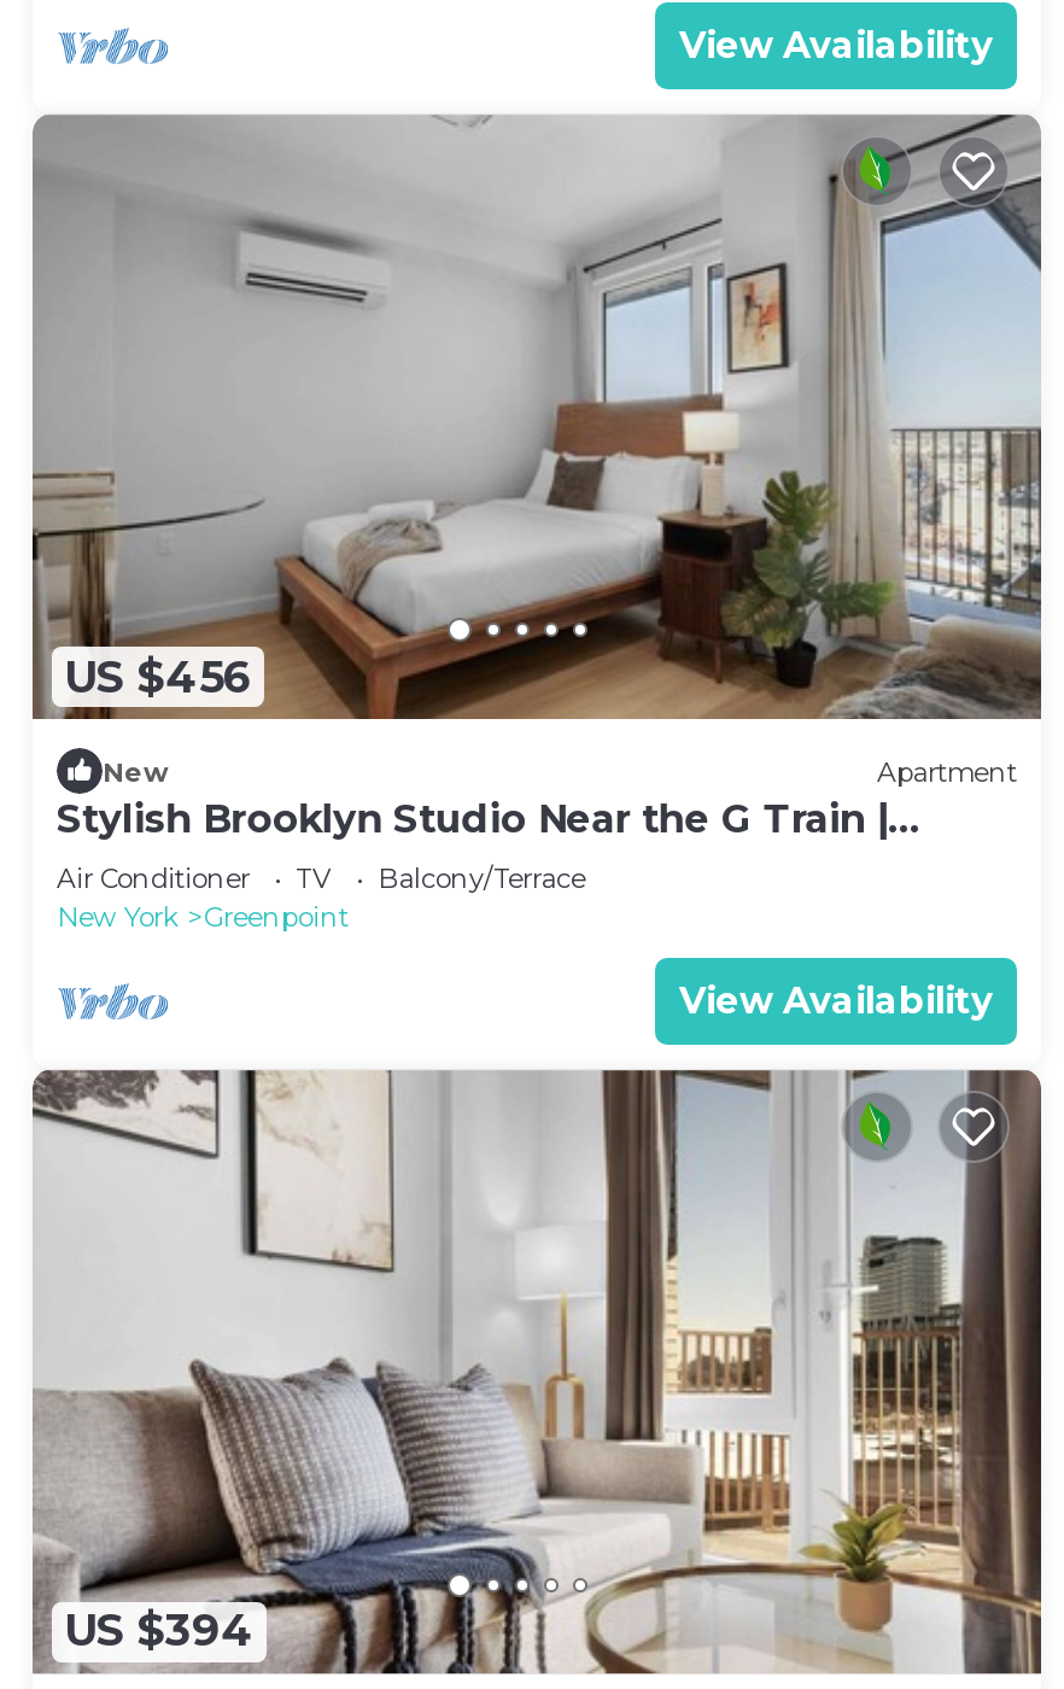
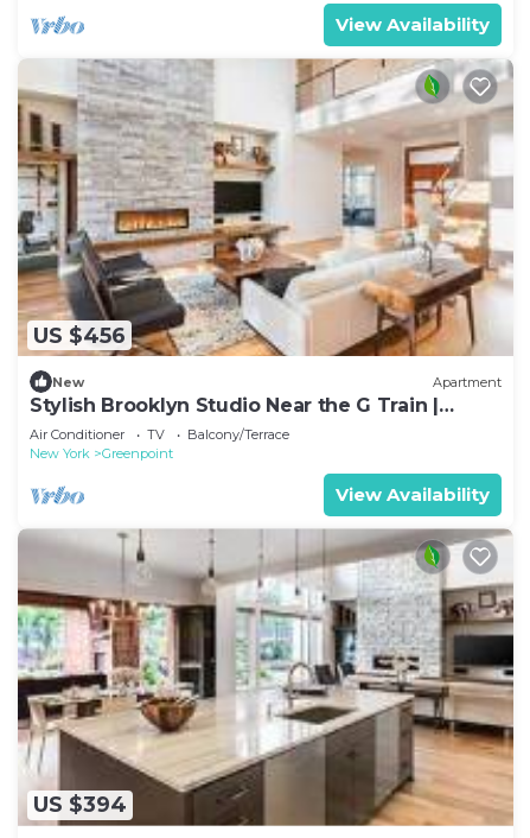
- [image]
+ [image]

- [image]
+ [image]
